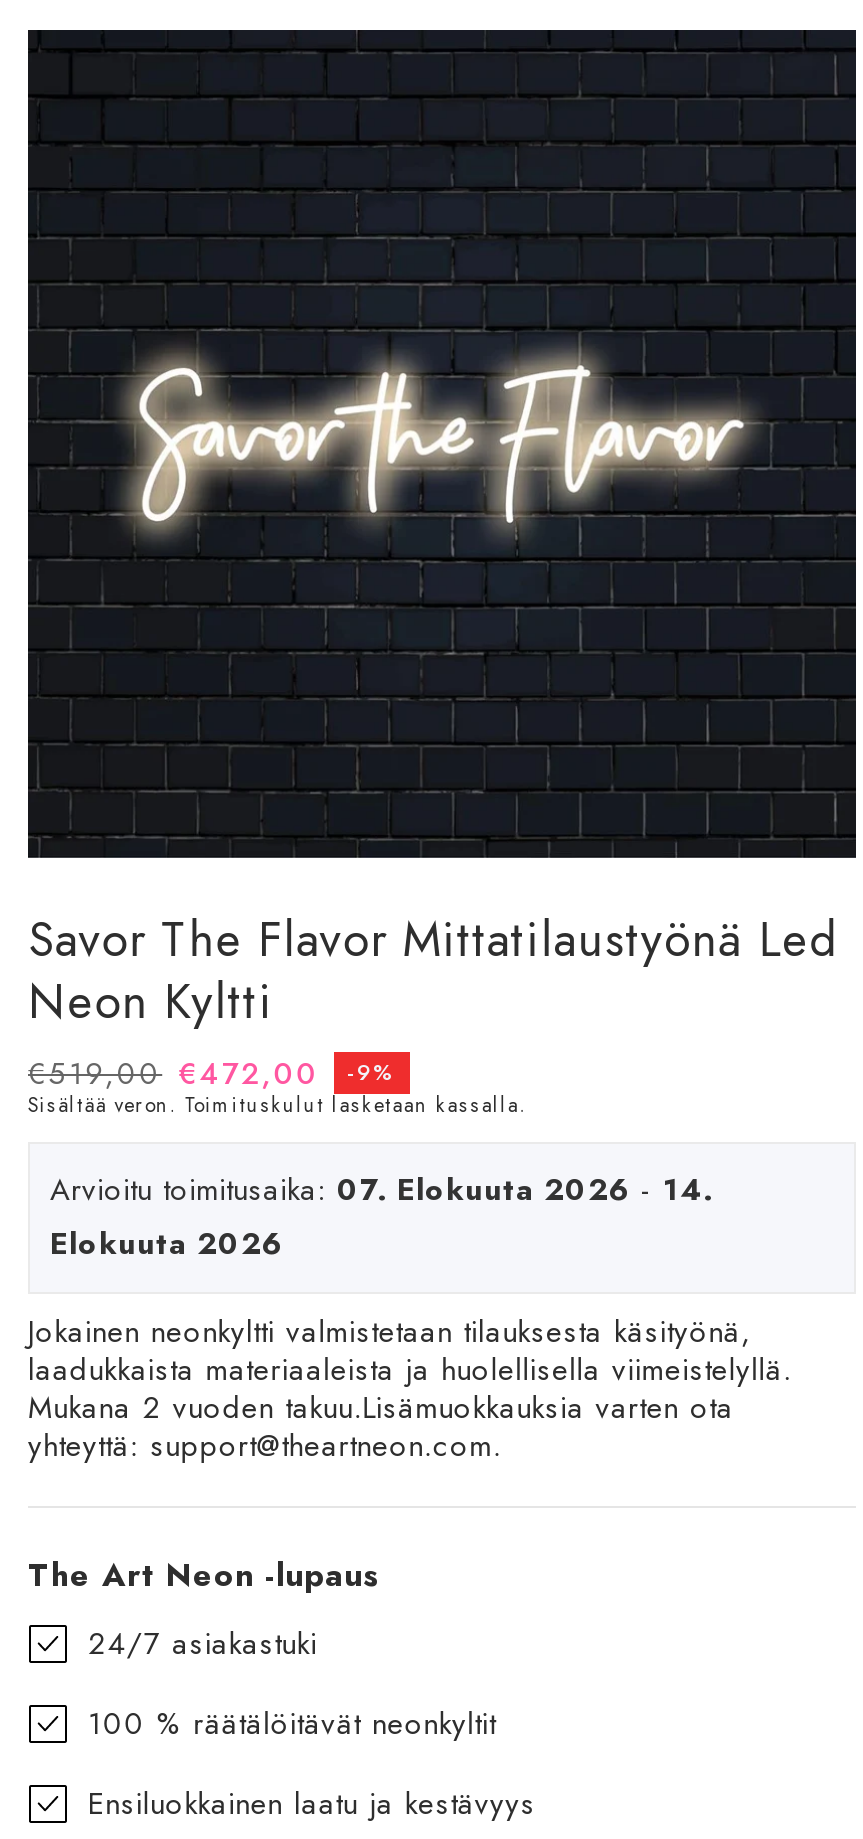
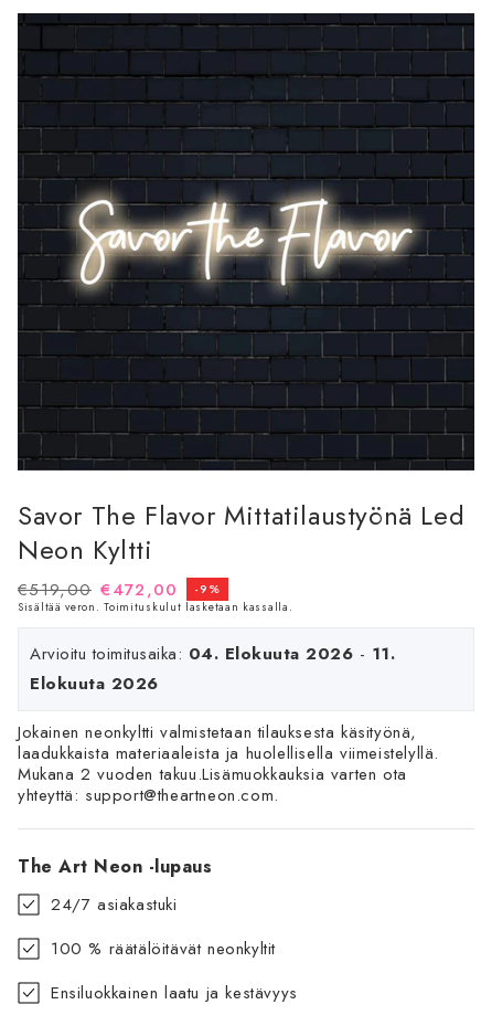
- Arvioitu toimitusaika: 07. Elokuuta 2026 - 14.
+ Arvioitu toimitusaika: 04. Elokuuta 2026 - 11.
